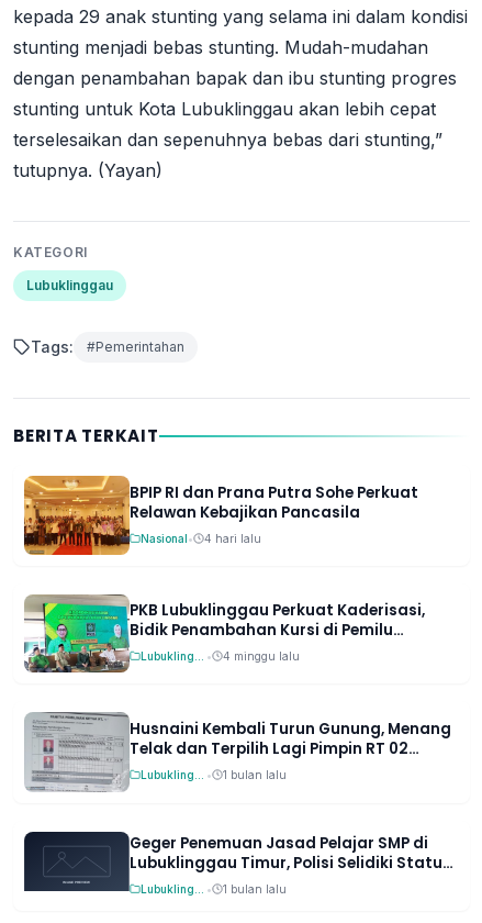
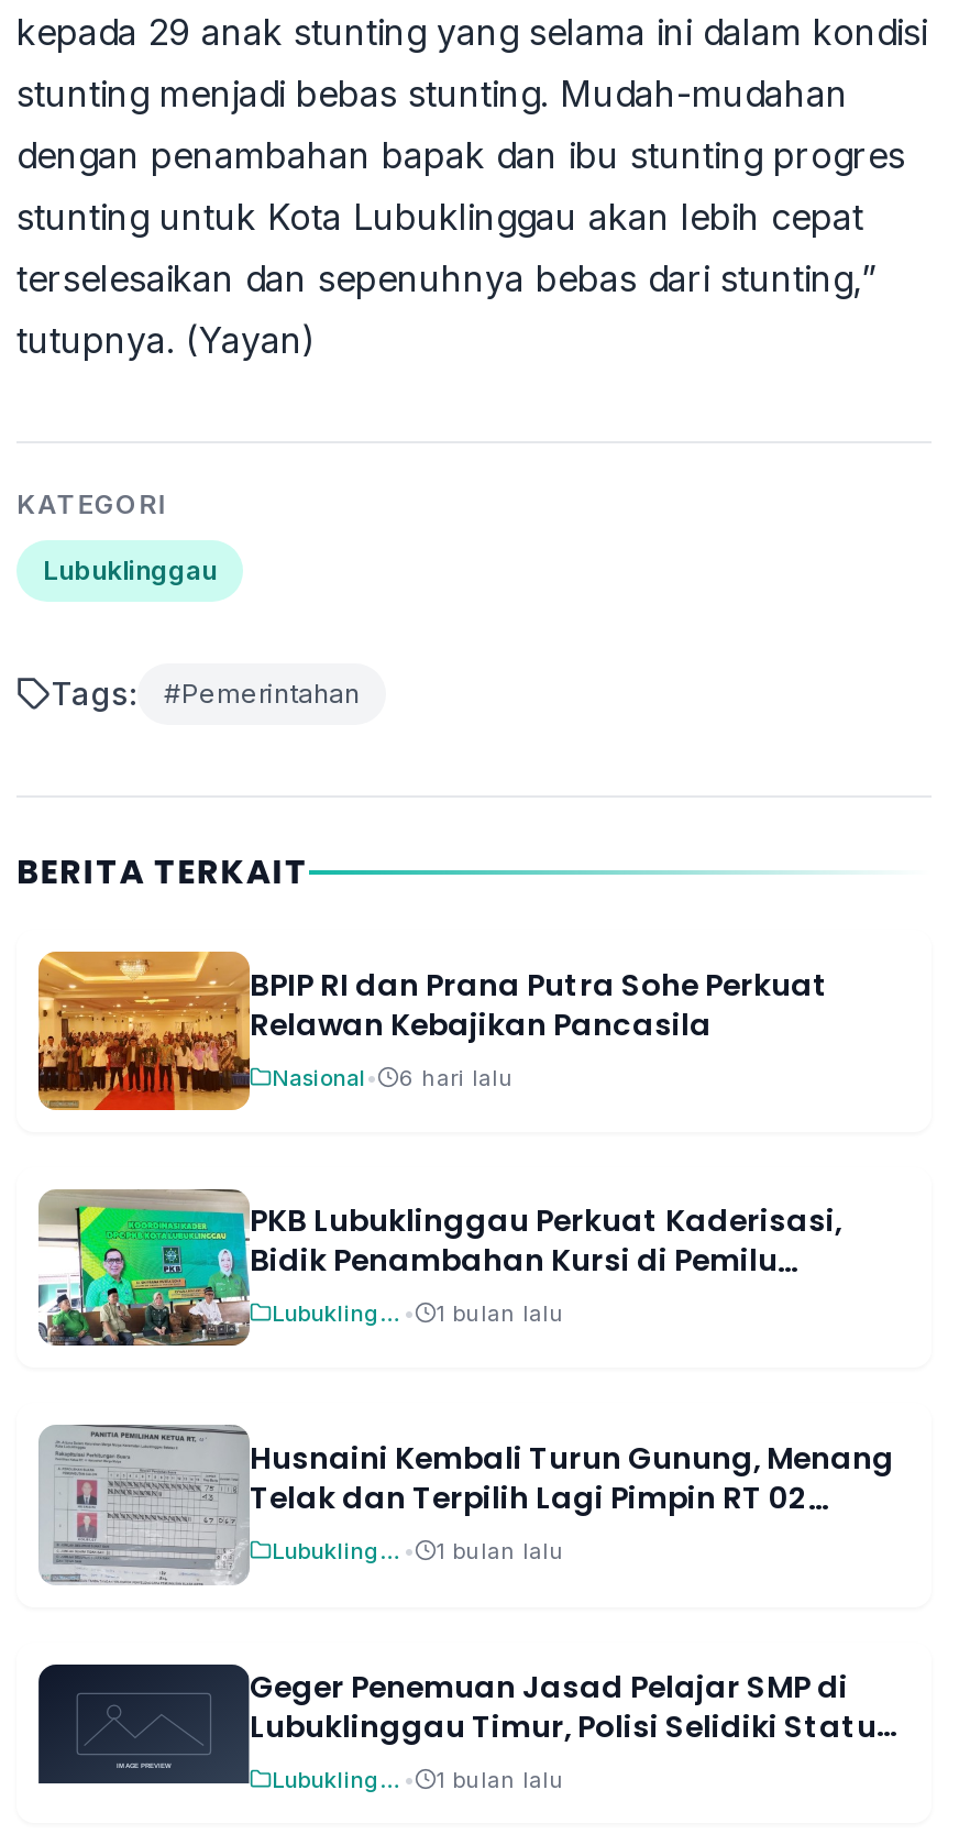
- Nasional • 4 hari lalu
+ Nasional • 6 hari lalu

- 4 minggu lalu
+ 1 bulan lalu
